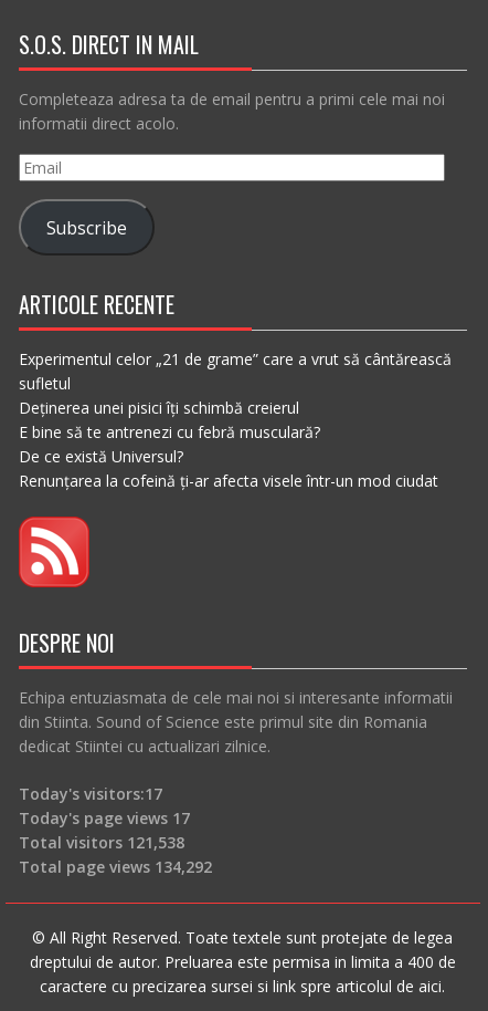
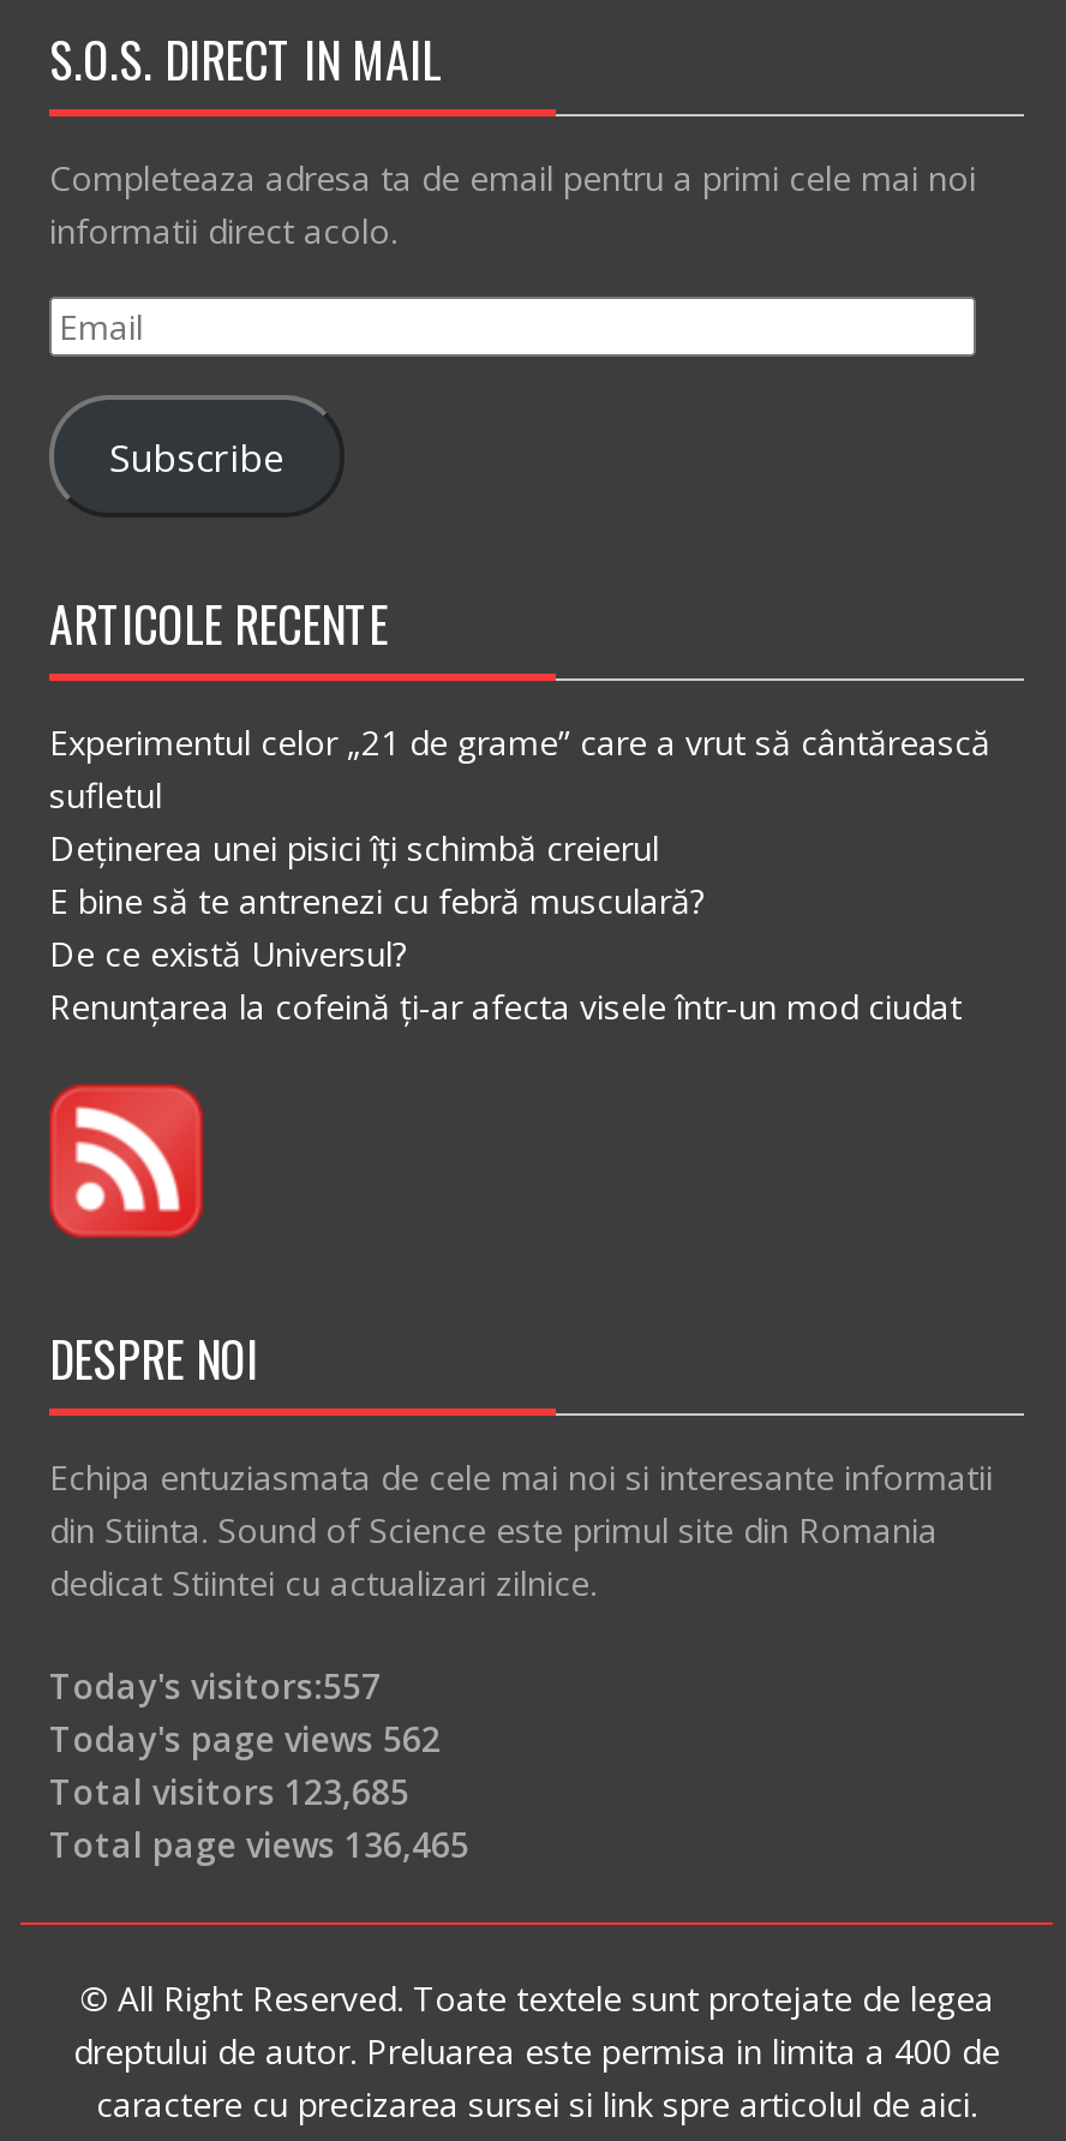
- Today's visitors:17
+ Today's visitors:557

- Today's page views 17
+ Today's page views 562

- Total visitors 121,538
+ Total visitors 123,685

- Total page views 134,292
+ Total page views 136,465
